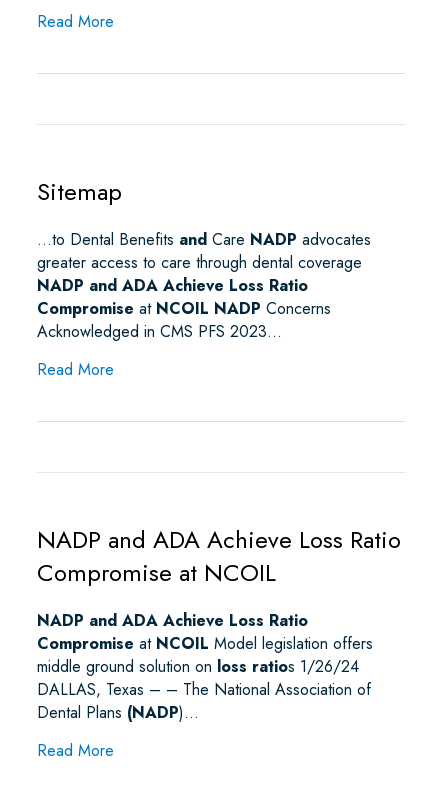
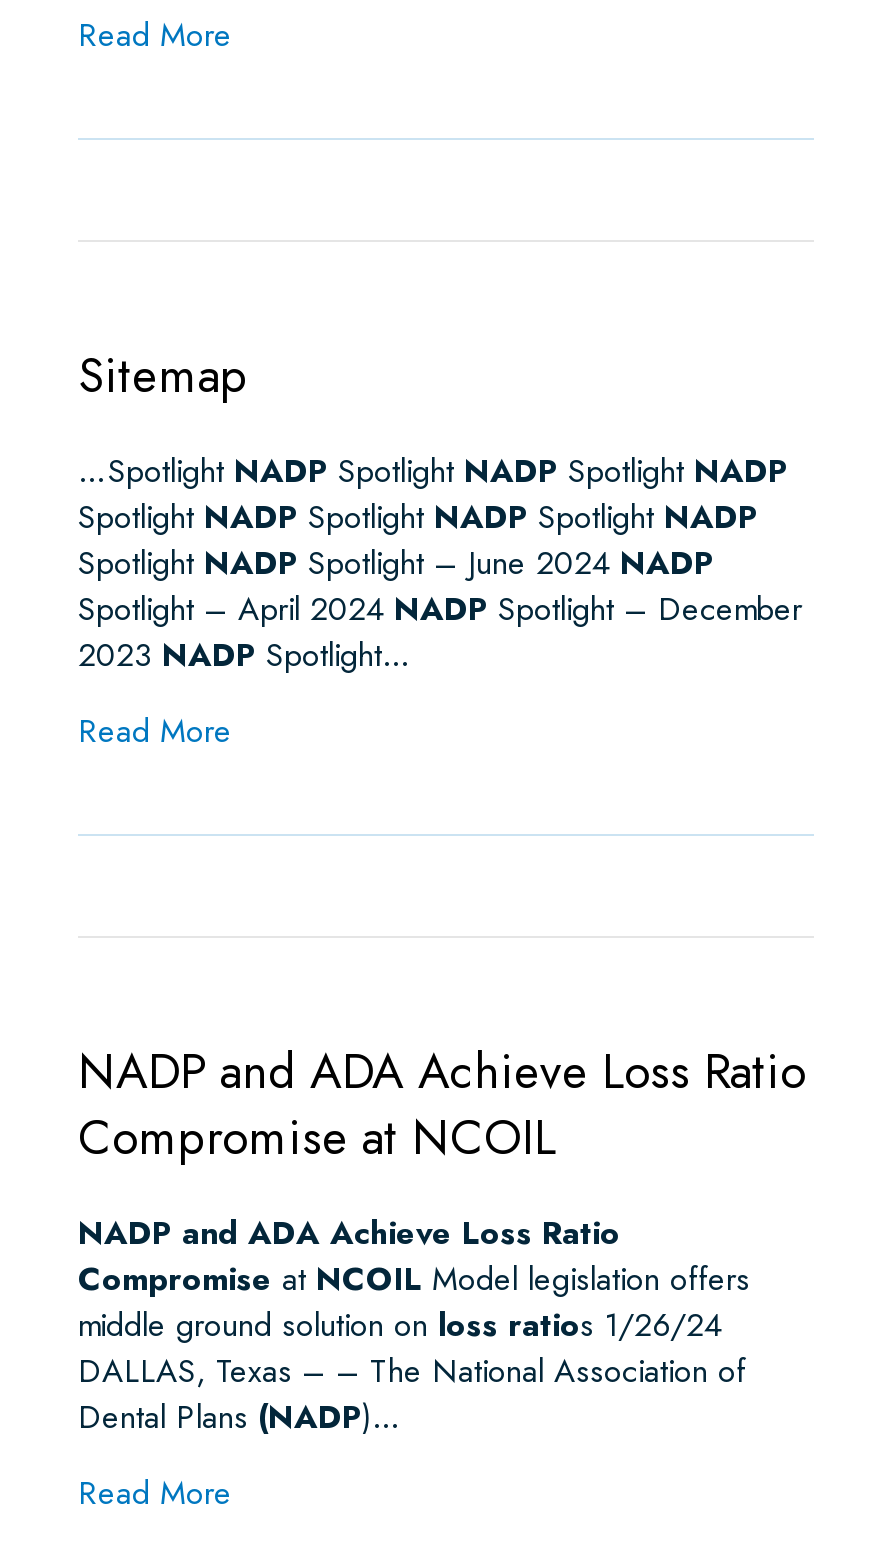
- …to Dental Benefits and Care NADP advocates
- greater access to care through dental coverage
- NADP and ADA Achieve Loss Ratio
- Compromise at NCOIL NADP Concerns
- Acknowledged in CMS PFS 2023…
+ …Spotlight NADP Spotlight NADP Spotlight NADP
+ Spotlight NADP Spotlight NADP Spotlight NADP
+ Spotlight NADP Spotlight – June 2024 NADP
+ Spotlight – April 2024 NADP Spotlight – December
+ 2023 NADP Spotlight…
